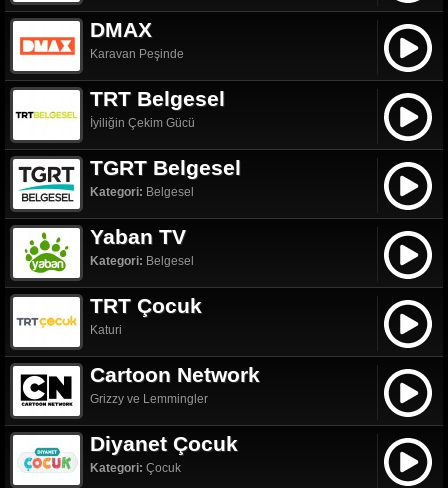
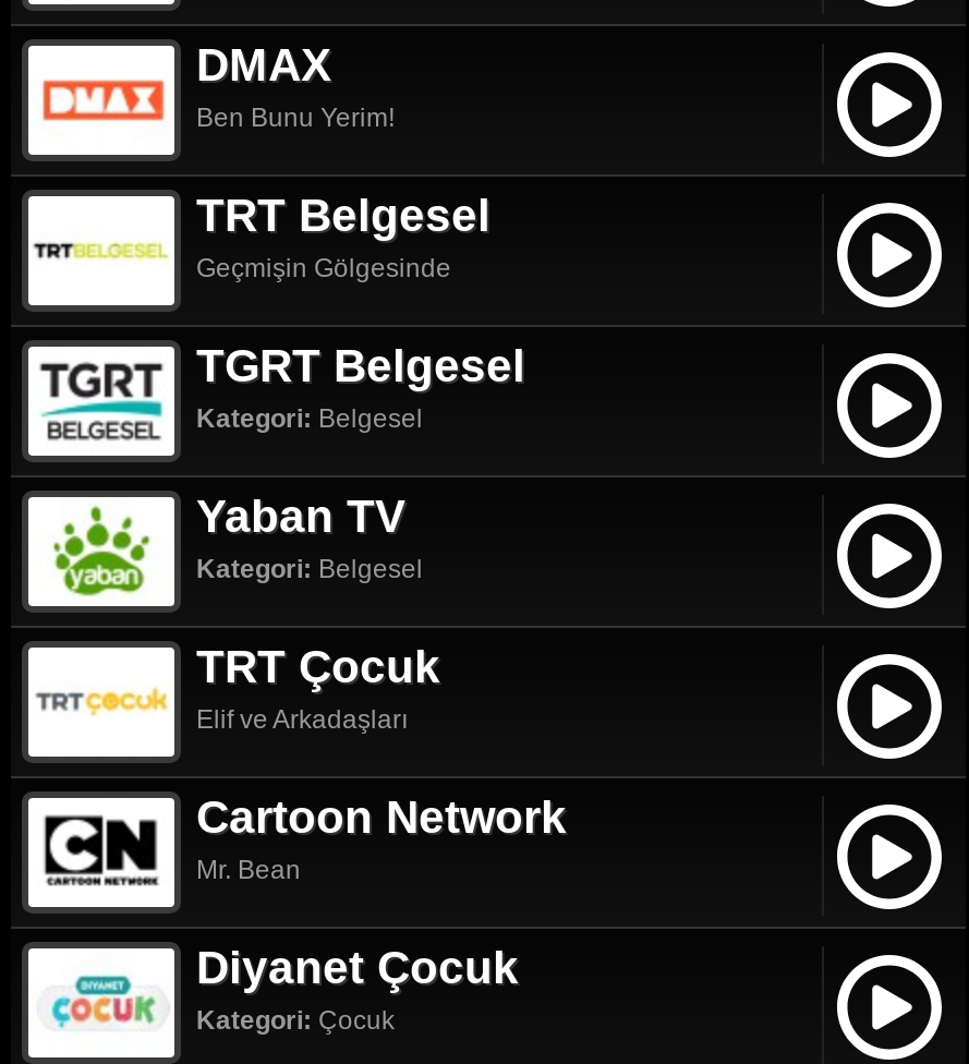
- Karavan Peşinde
+ Ben Bunu Yerim!

- İyiliğin Çekim Gücü
+ Geçmişin Gölgesinde

- Katuri
+ Elif ve Arkadaşları

- Grizzy ve Lemmingler
+ Mr. Bean
